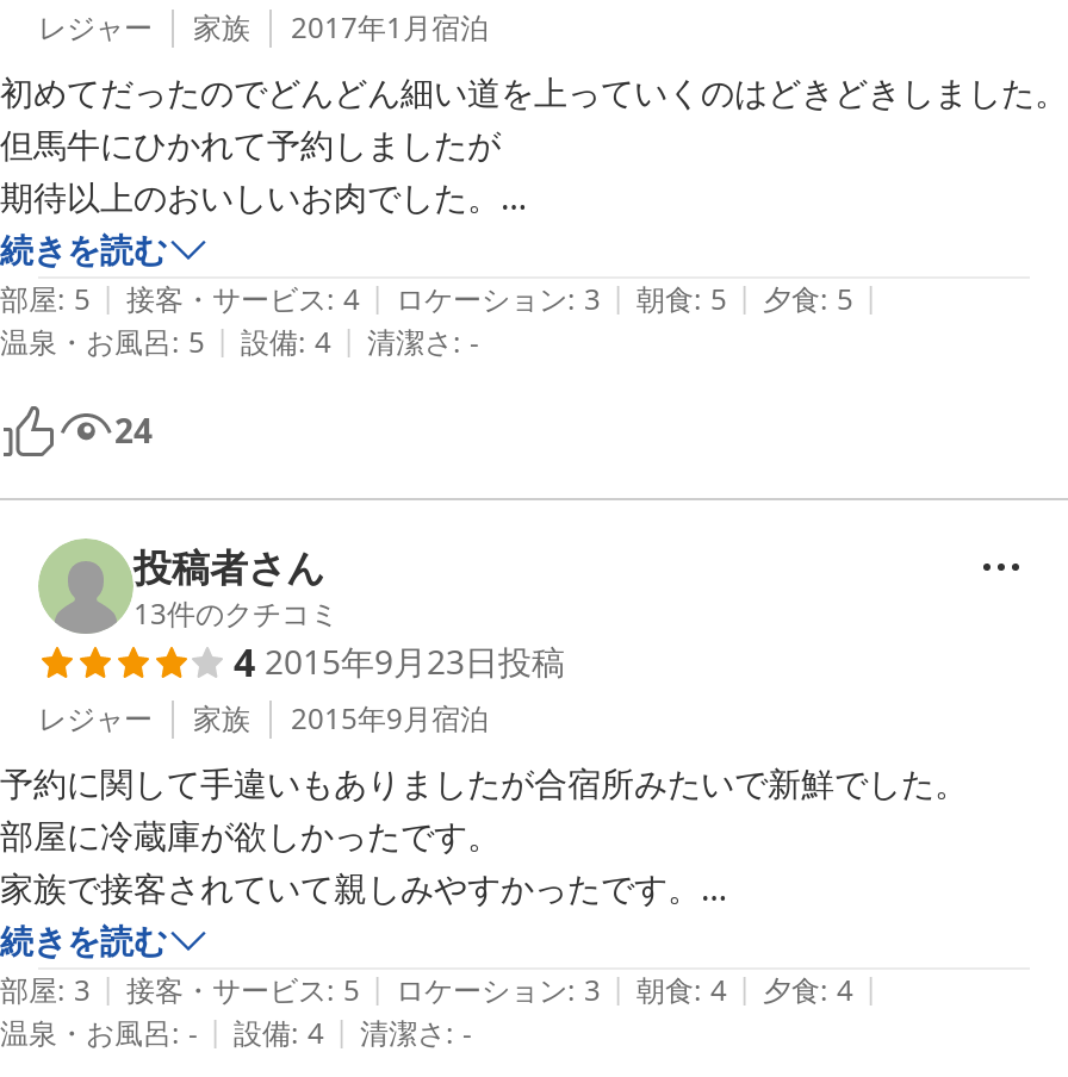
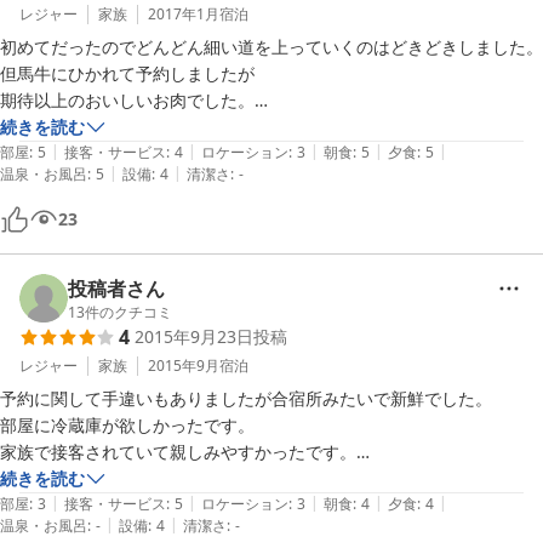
- 24
+ 23
